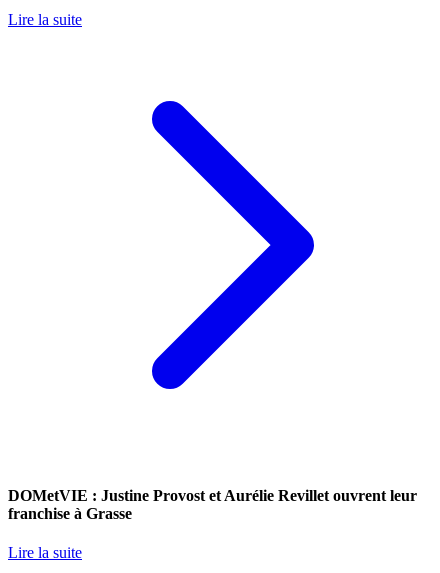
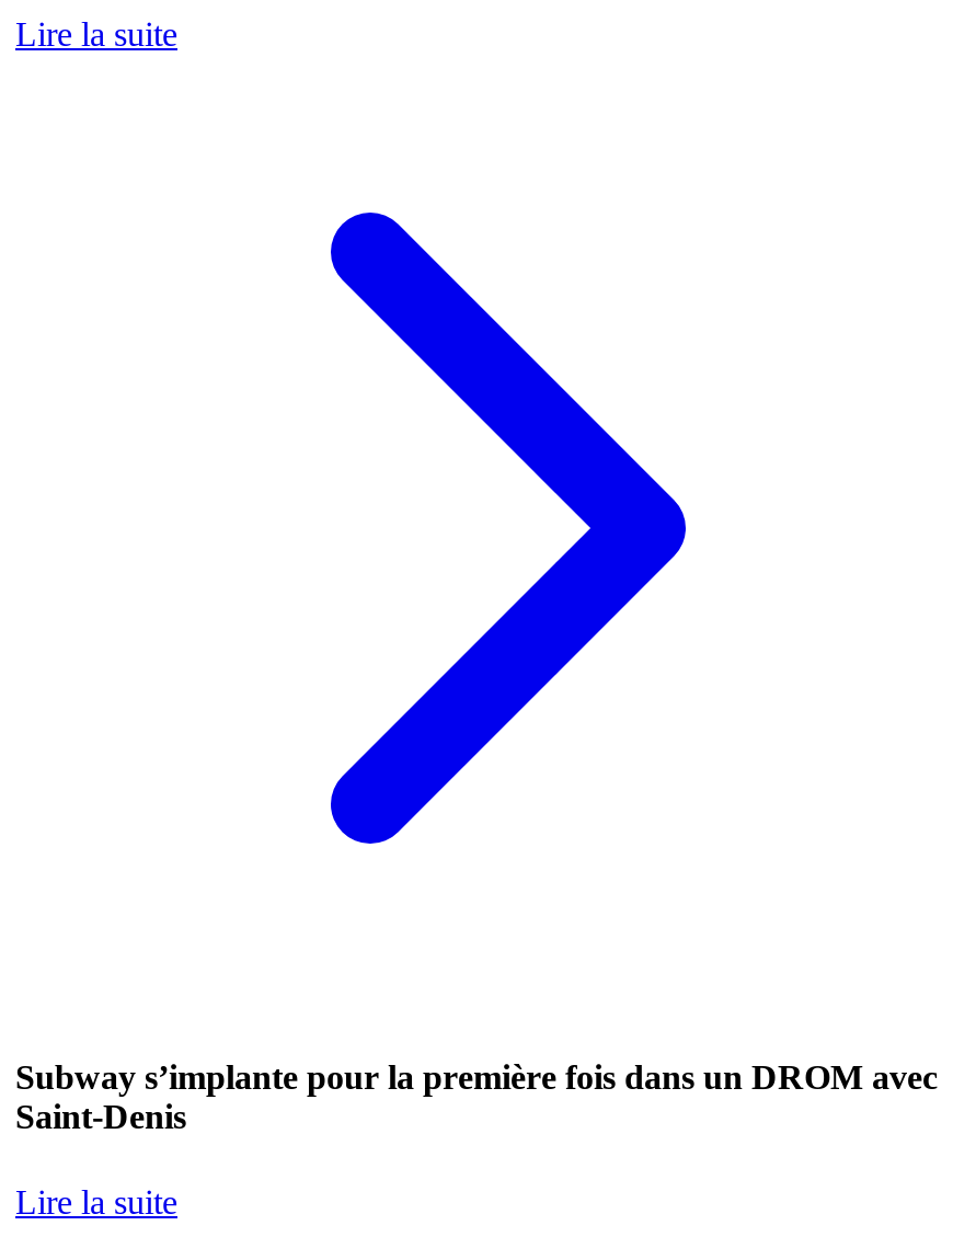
- DOMetVIE : Justine Provost et Aurélie Revillet ouvrent leur
- franchise à Grasse
+ Subway s’implante pour la première fois dans un DROM avec
+ Saint-Denis
